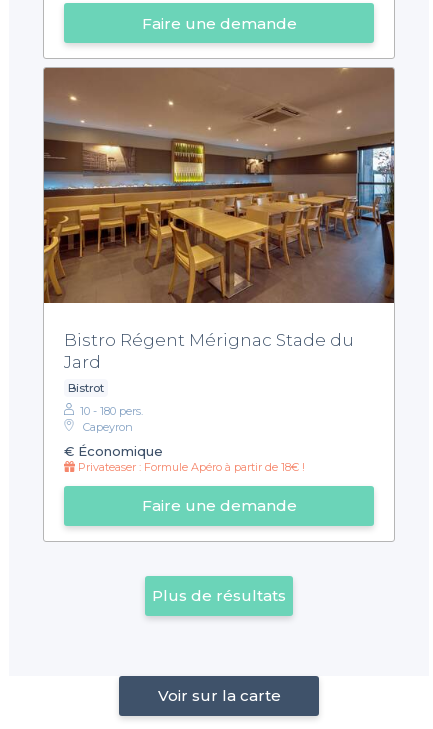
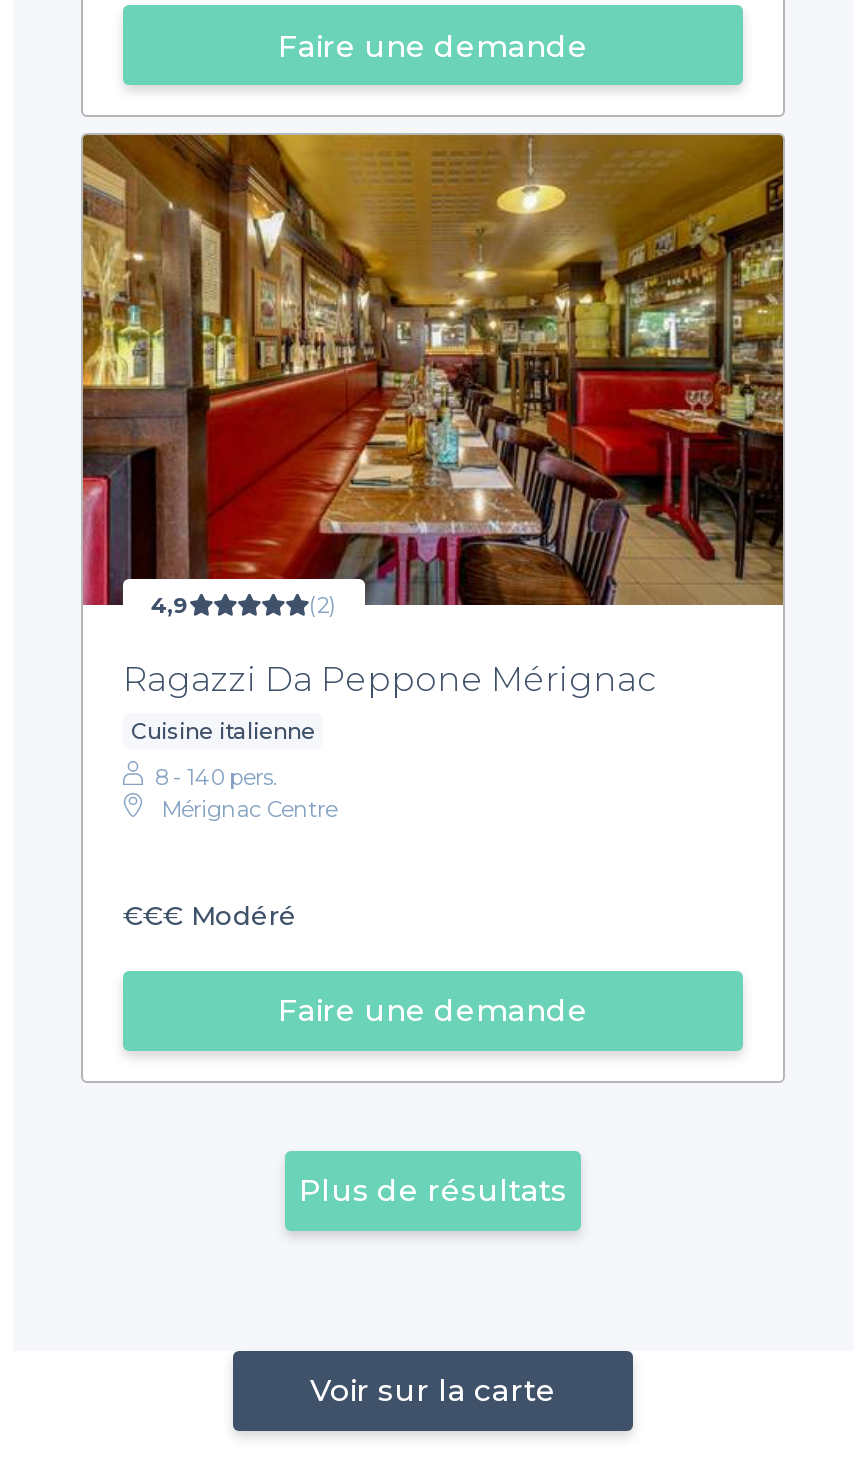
- [image]
- Bistro Régent Mérignac Stade du
- Jard
- Bistrot
- 10 - 180 pers.
- Capeyron
- €Économique
- Privateaser : Formule Apéro à partir de 18€ !
+ [image]
+ 4,9
+ (2)
+ Ragazzi Da Peppone Mérignac
+ Cuisine italienne
+ 8 - 140 pers.
+ Mérignac Centre
+ €€€Modéré
